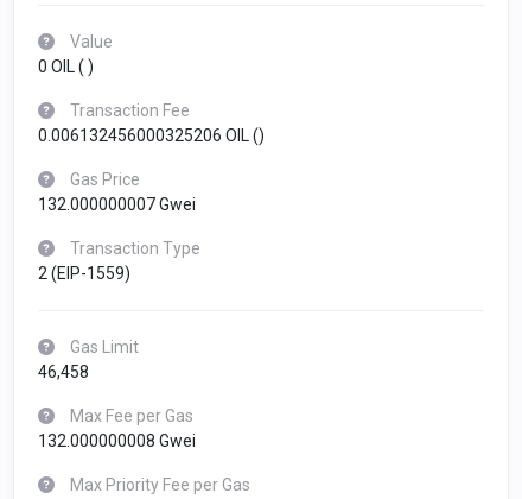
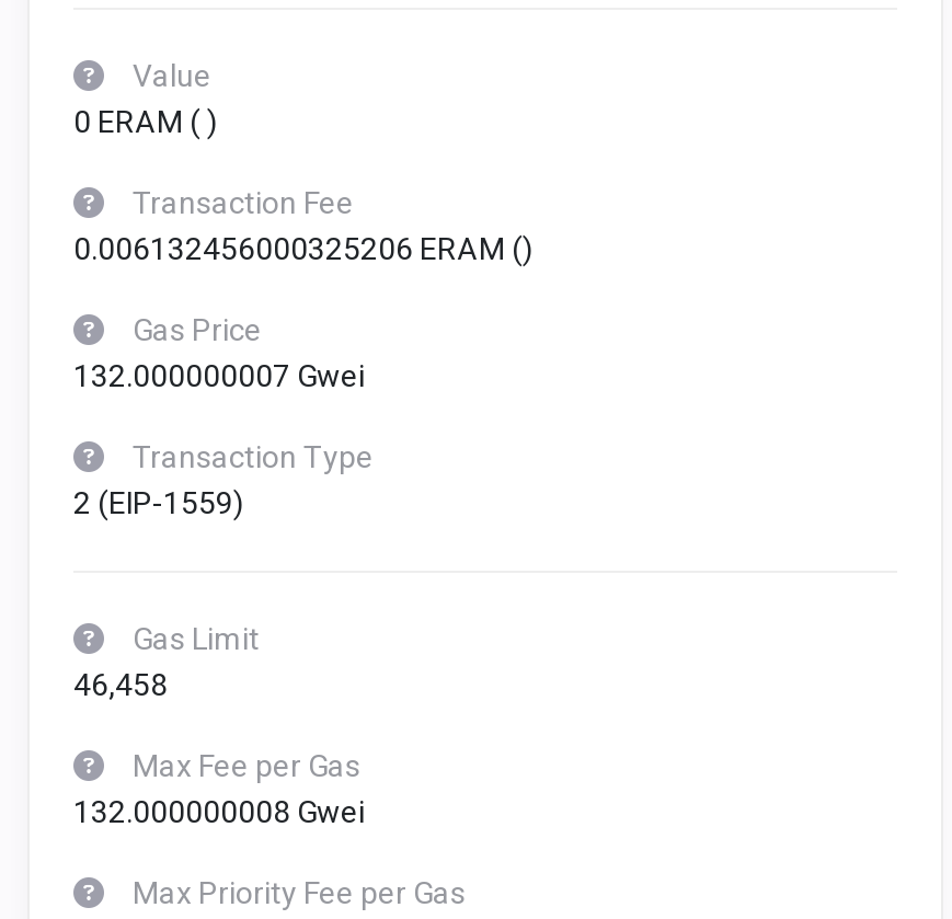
- 0 OIL ( )
+ 0 ERAM ( )

- 0.006132456000325206 OIL ()
+ 0.006132456000325206 ERAM ()
